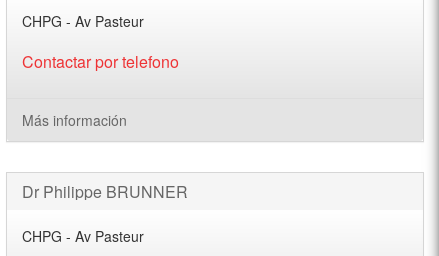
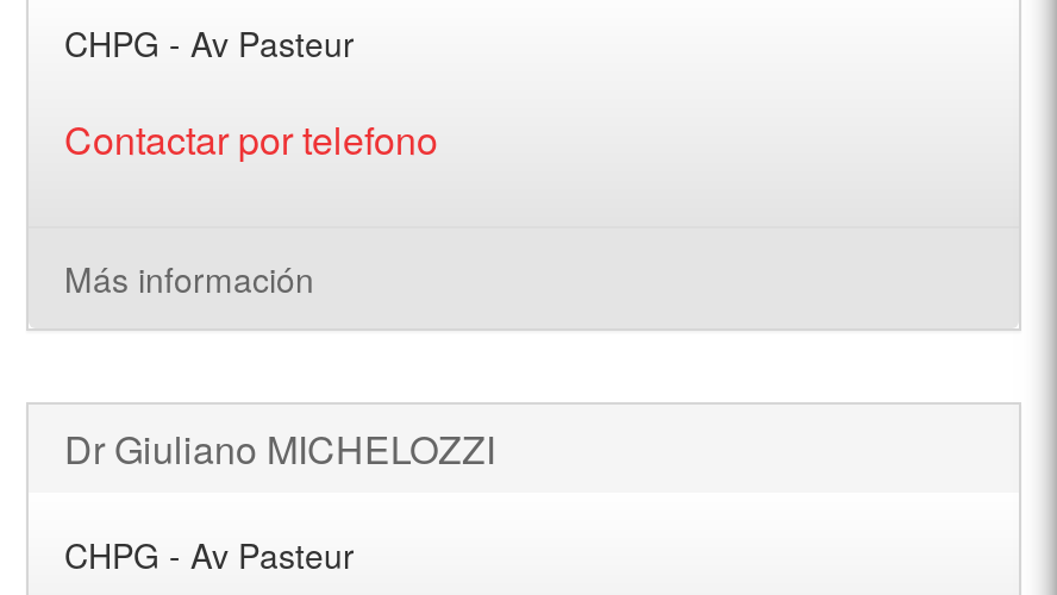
- Dr Philippe BRUNNER
+ Dr Giuliano MICHELOZZI
